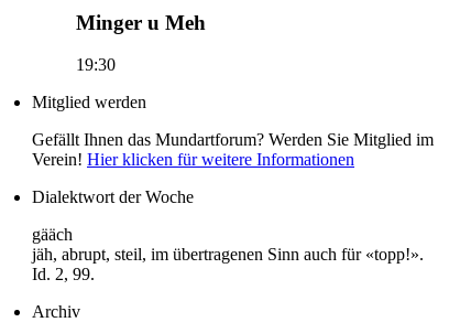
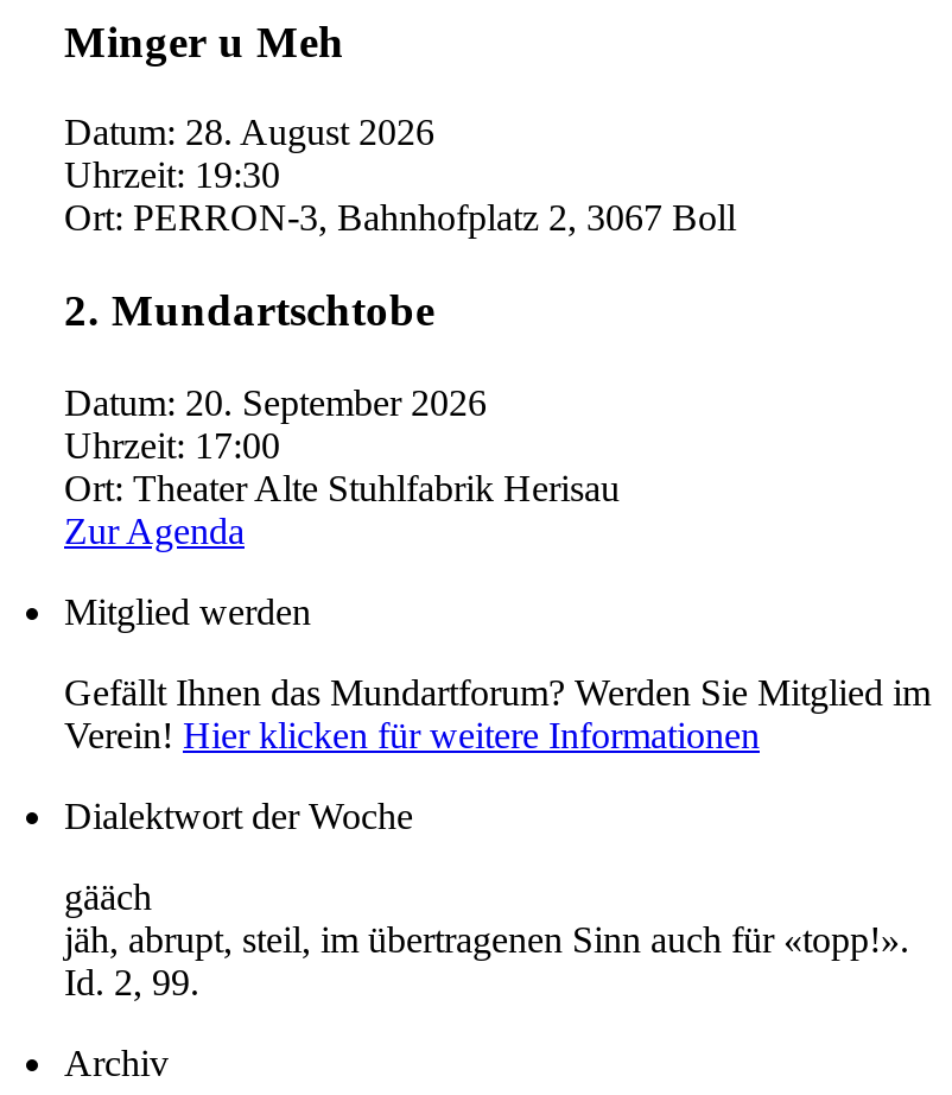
- 19:30
+ Datum: 28. August 2026
+ Uhrzeit: 19:30
+ Ort: PERRON-3, Bahnhofplatz 2, 3067 Boll
+ 2. Mundartschtobe
+ Datum: 20. September 2026
+ Uhrzeit: 17:00
+ Ort: Theater Alte Stuhlfabrik Herisau
+ Zur Agenda
